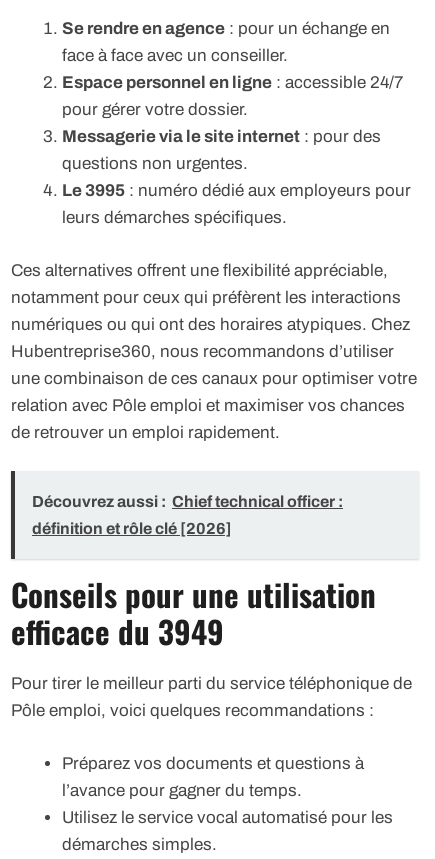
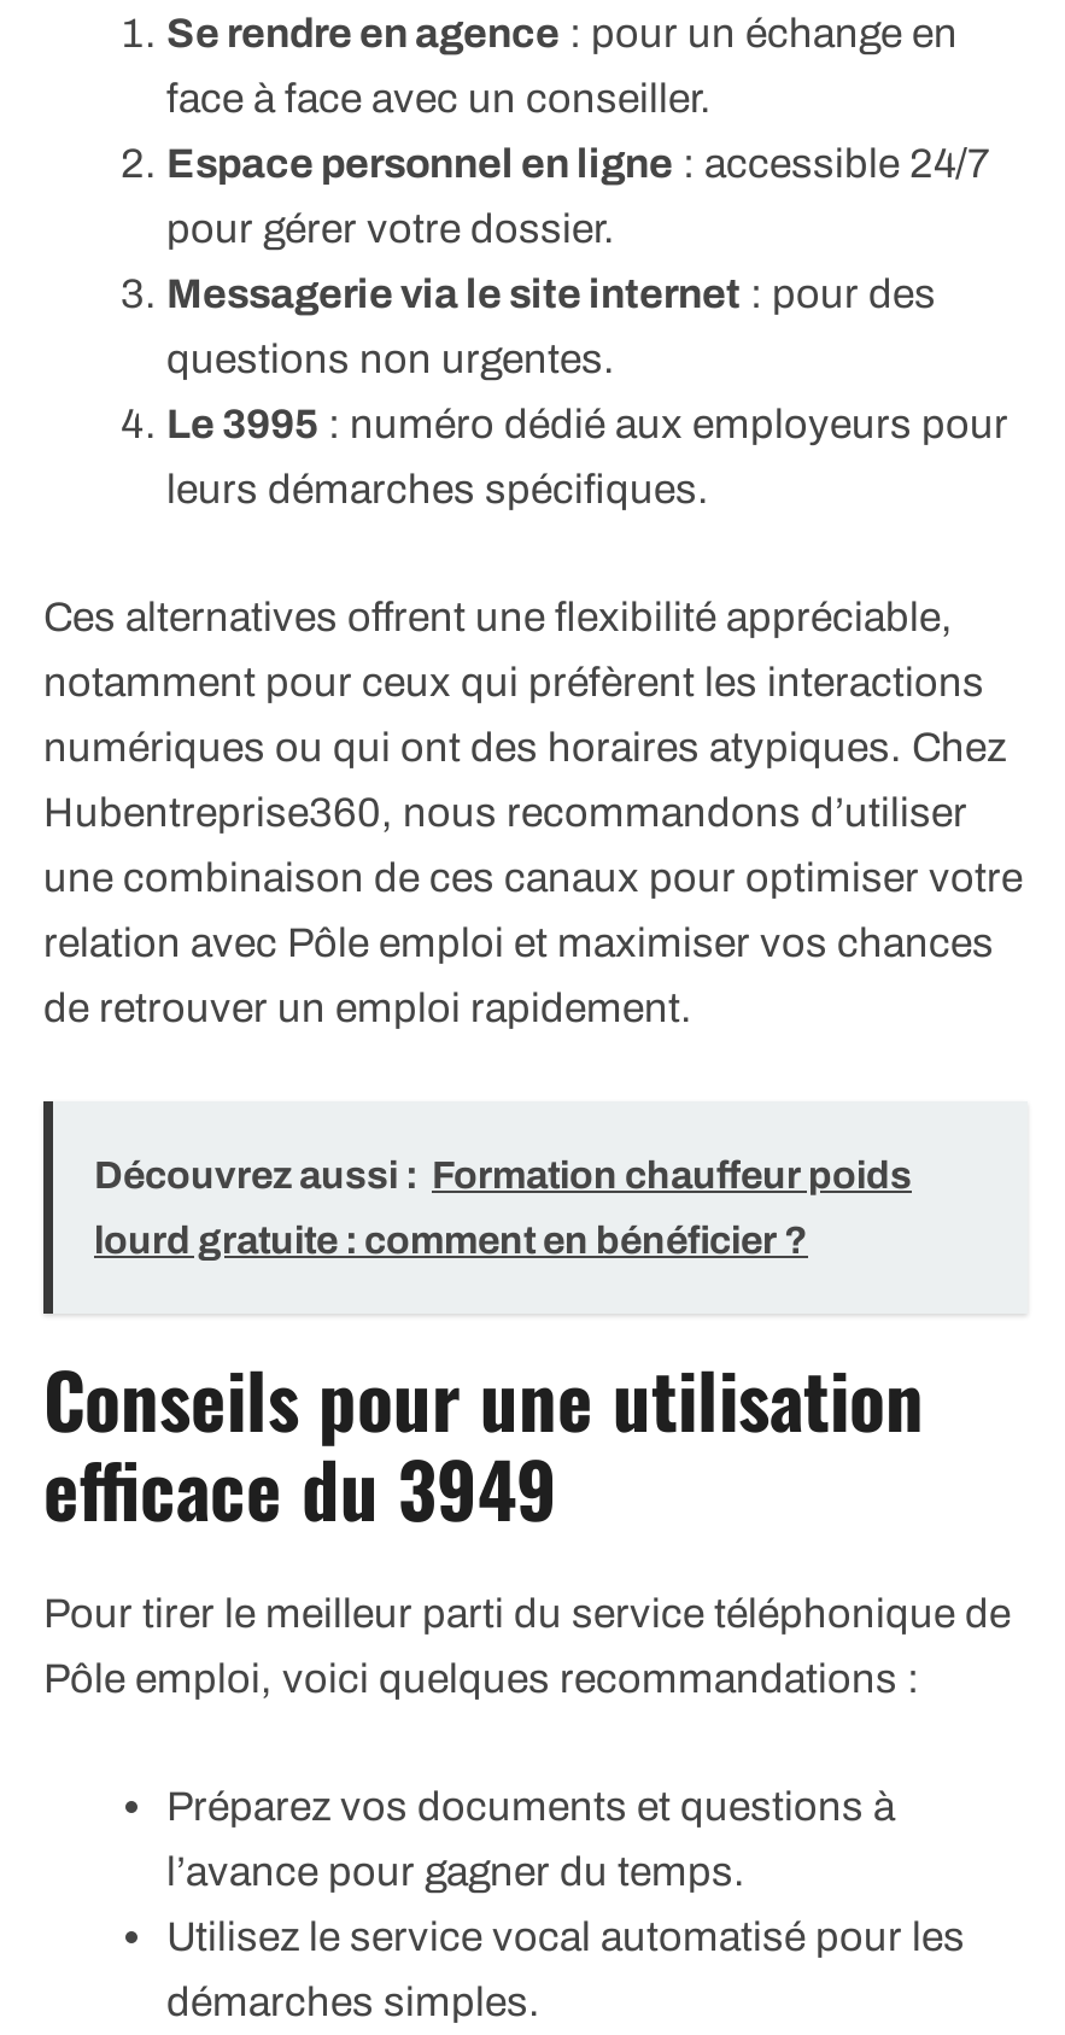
- Découvrez aussi : Chief technical officer :
+ Découvrez aussi : Formation chauffeur poids

- définition et rôle clé [2026]
+ lourd gratuite : comment en bénéficier ?
